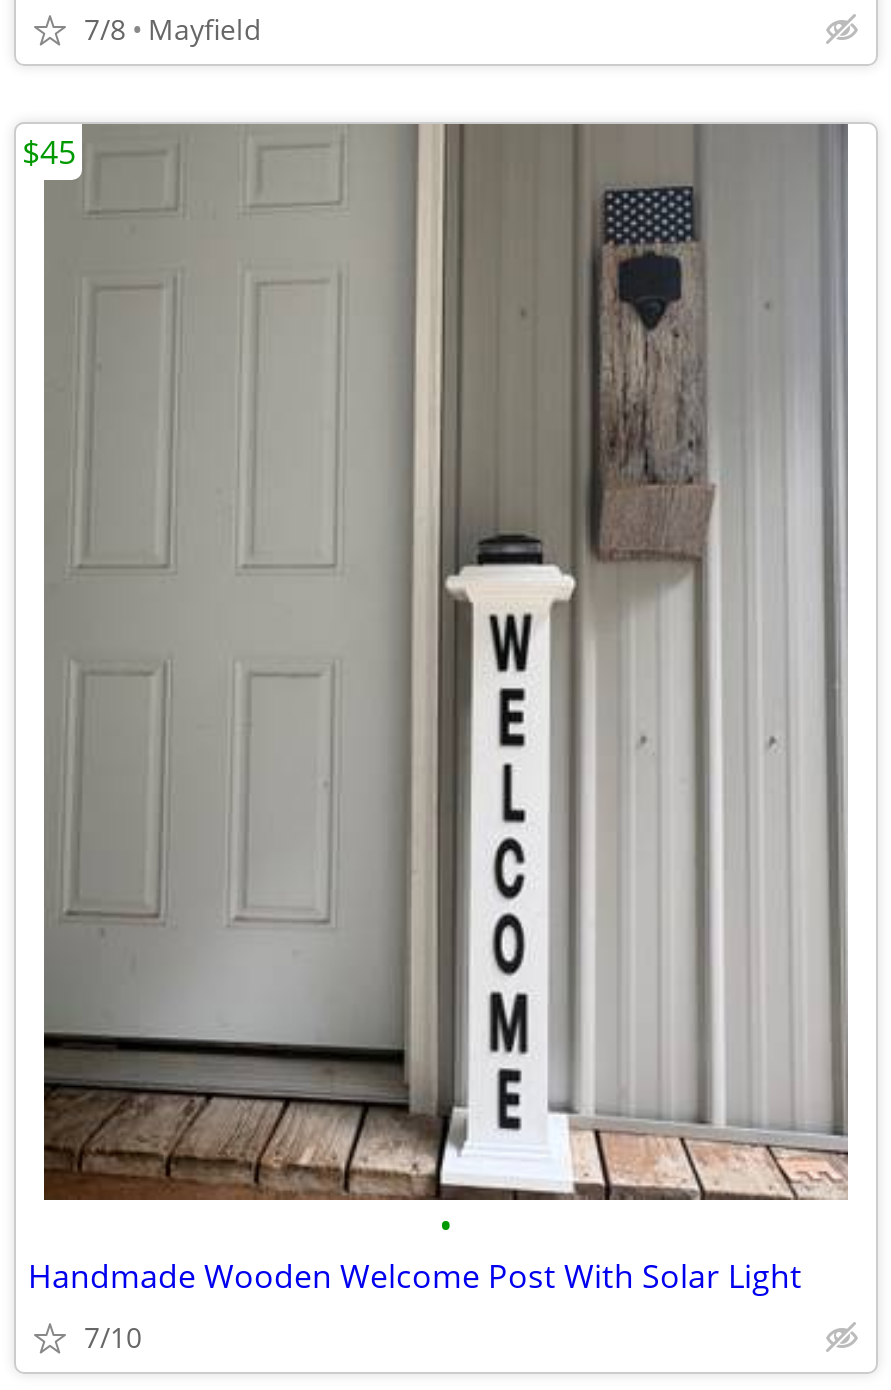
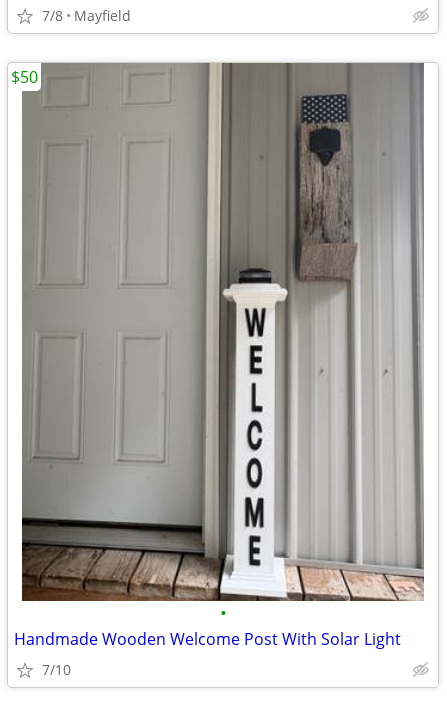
- $45
+ $50
